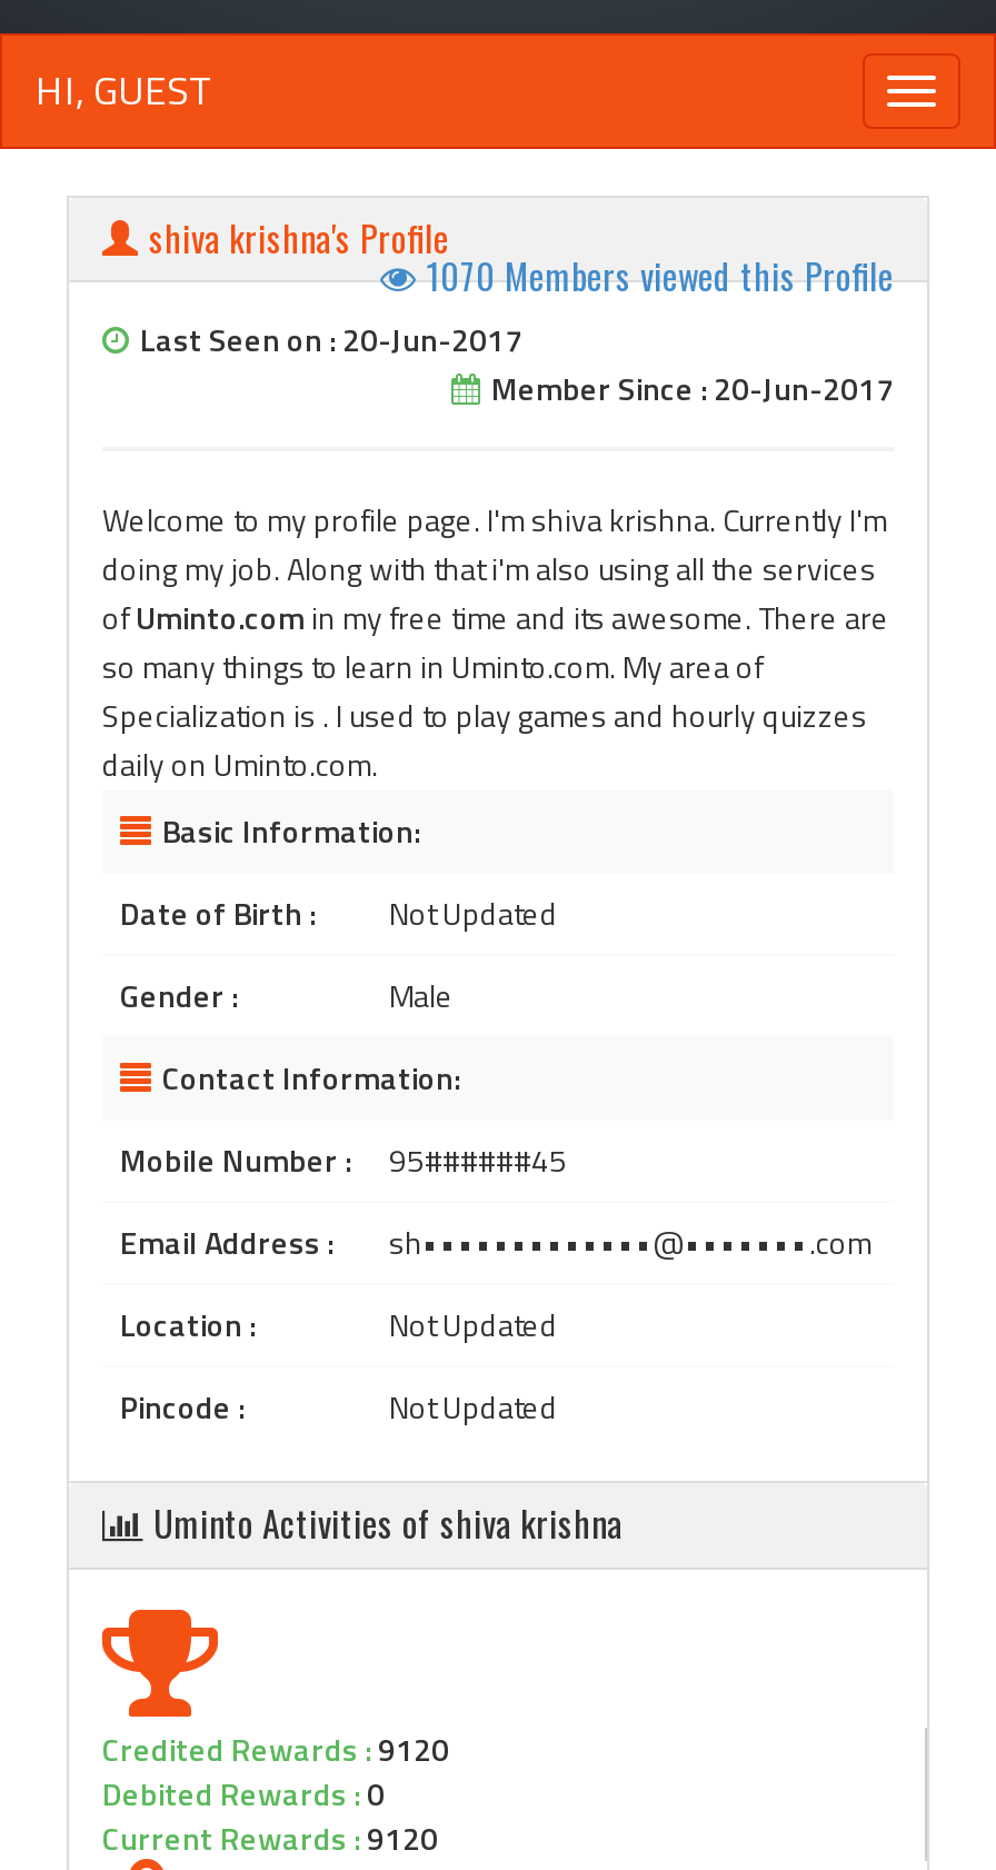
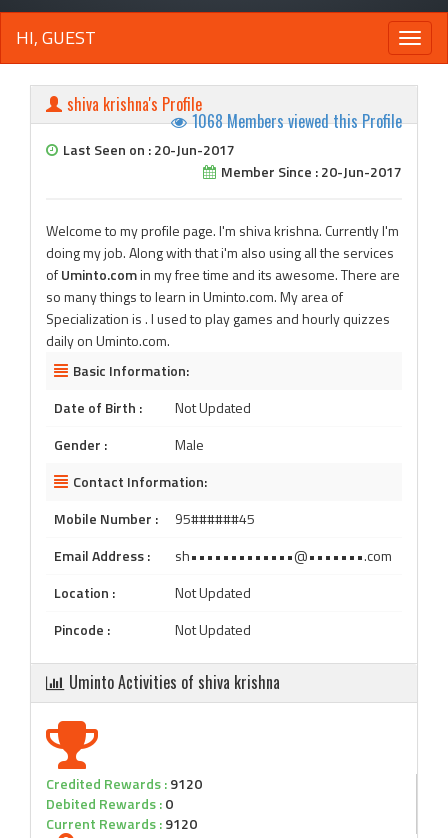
- 1070 Members viewed this Profile
+ 1068 Members viewed this Profile
